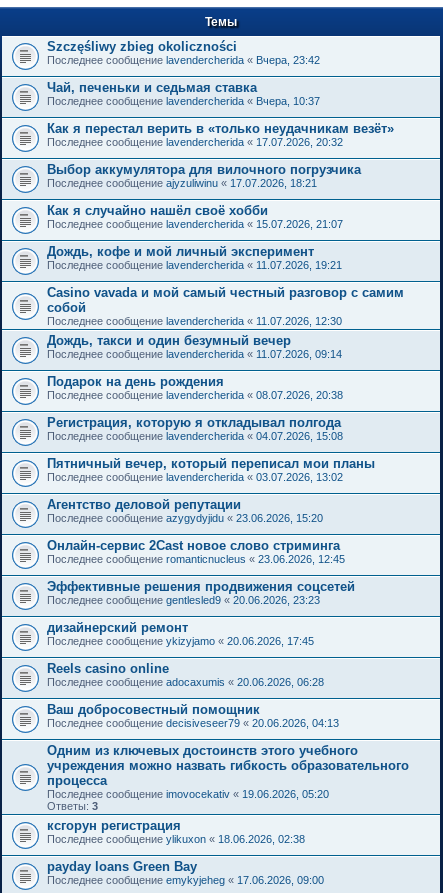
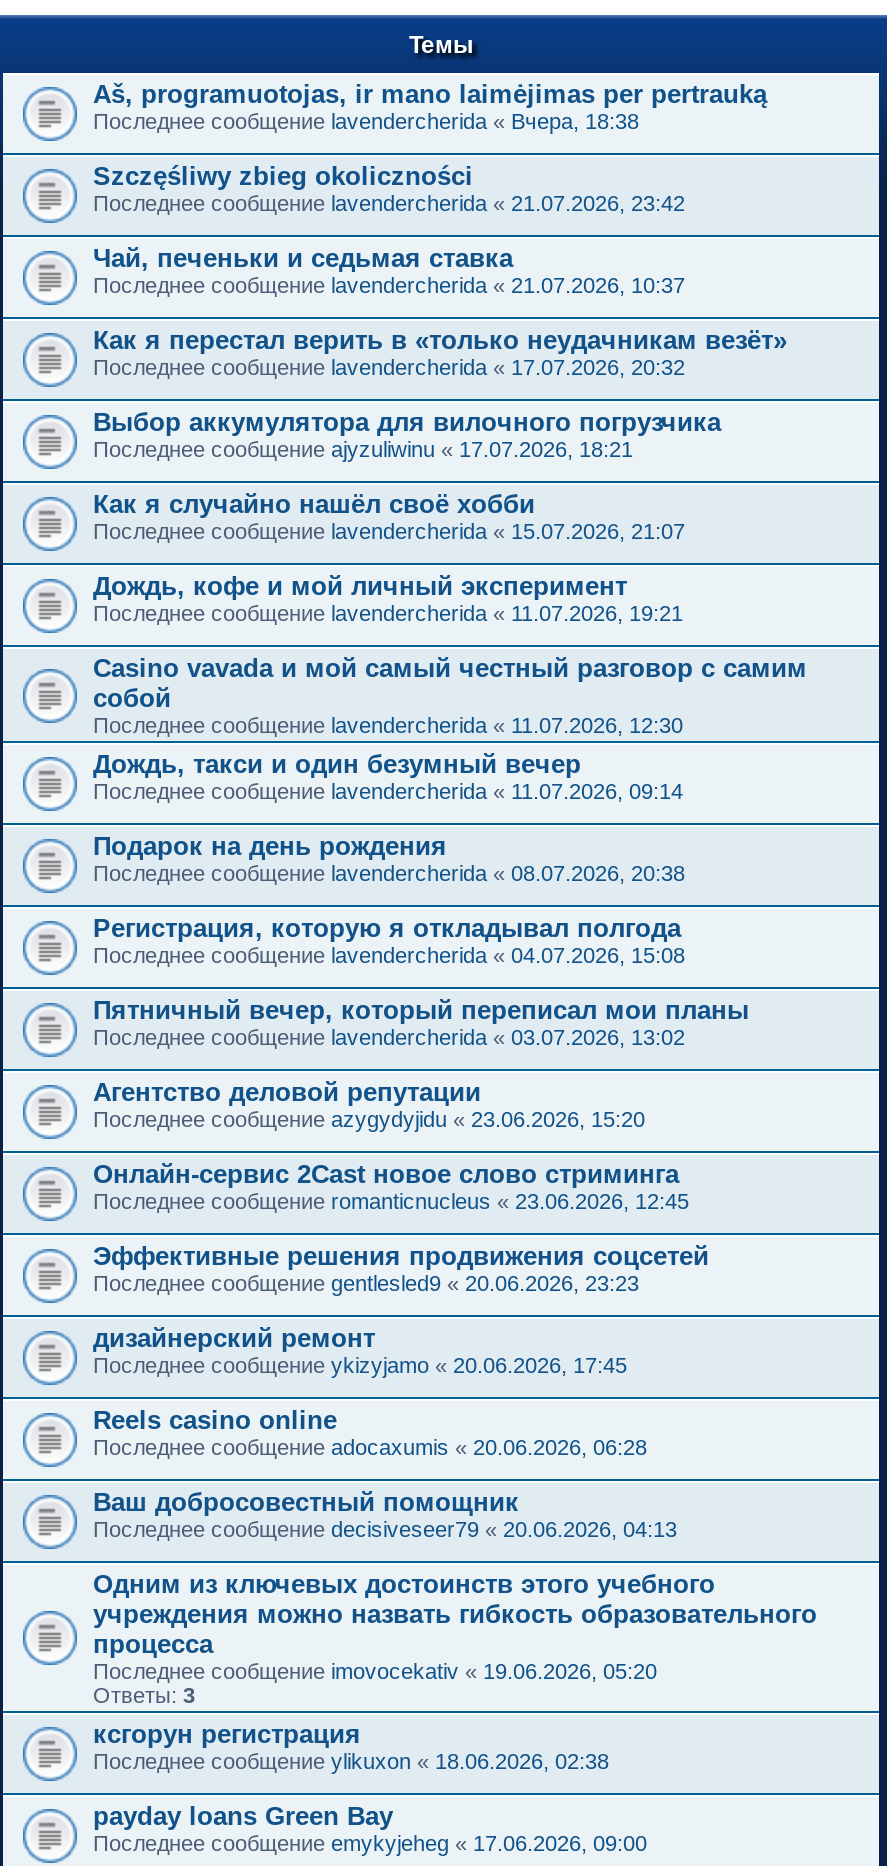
+ Aš, programuotojas, ir mano laimėjimas per pertrauką
+ Последнее сообщение lavendercherida «Вчера, 18:38

- Последнее сообщение lavendercherida «Вчера, 23:42
+ Последнее сообщение lavendercherida «21.07.2026, 23:42

- Последнее сообщение lavendercherida «Вчера, 10:37
+ Последнее сообщение lavendercherida «21.07.2026, 10:37
